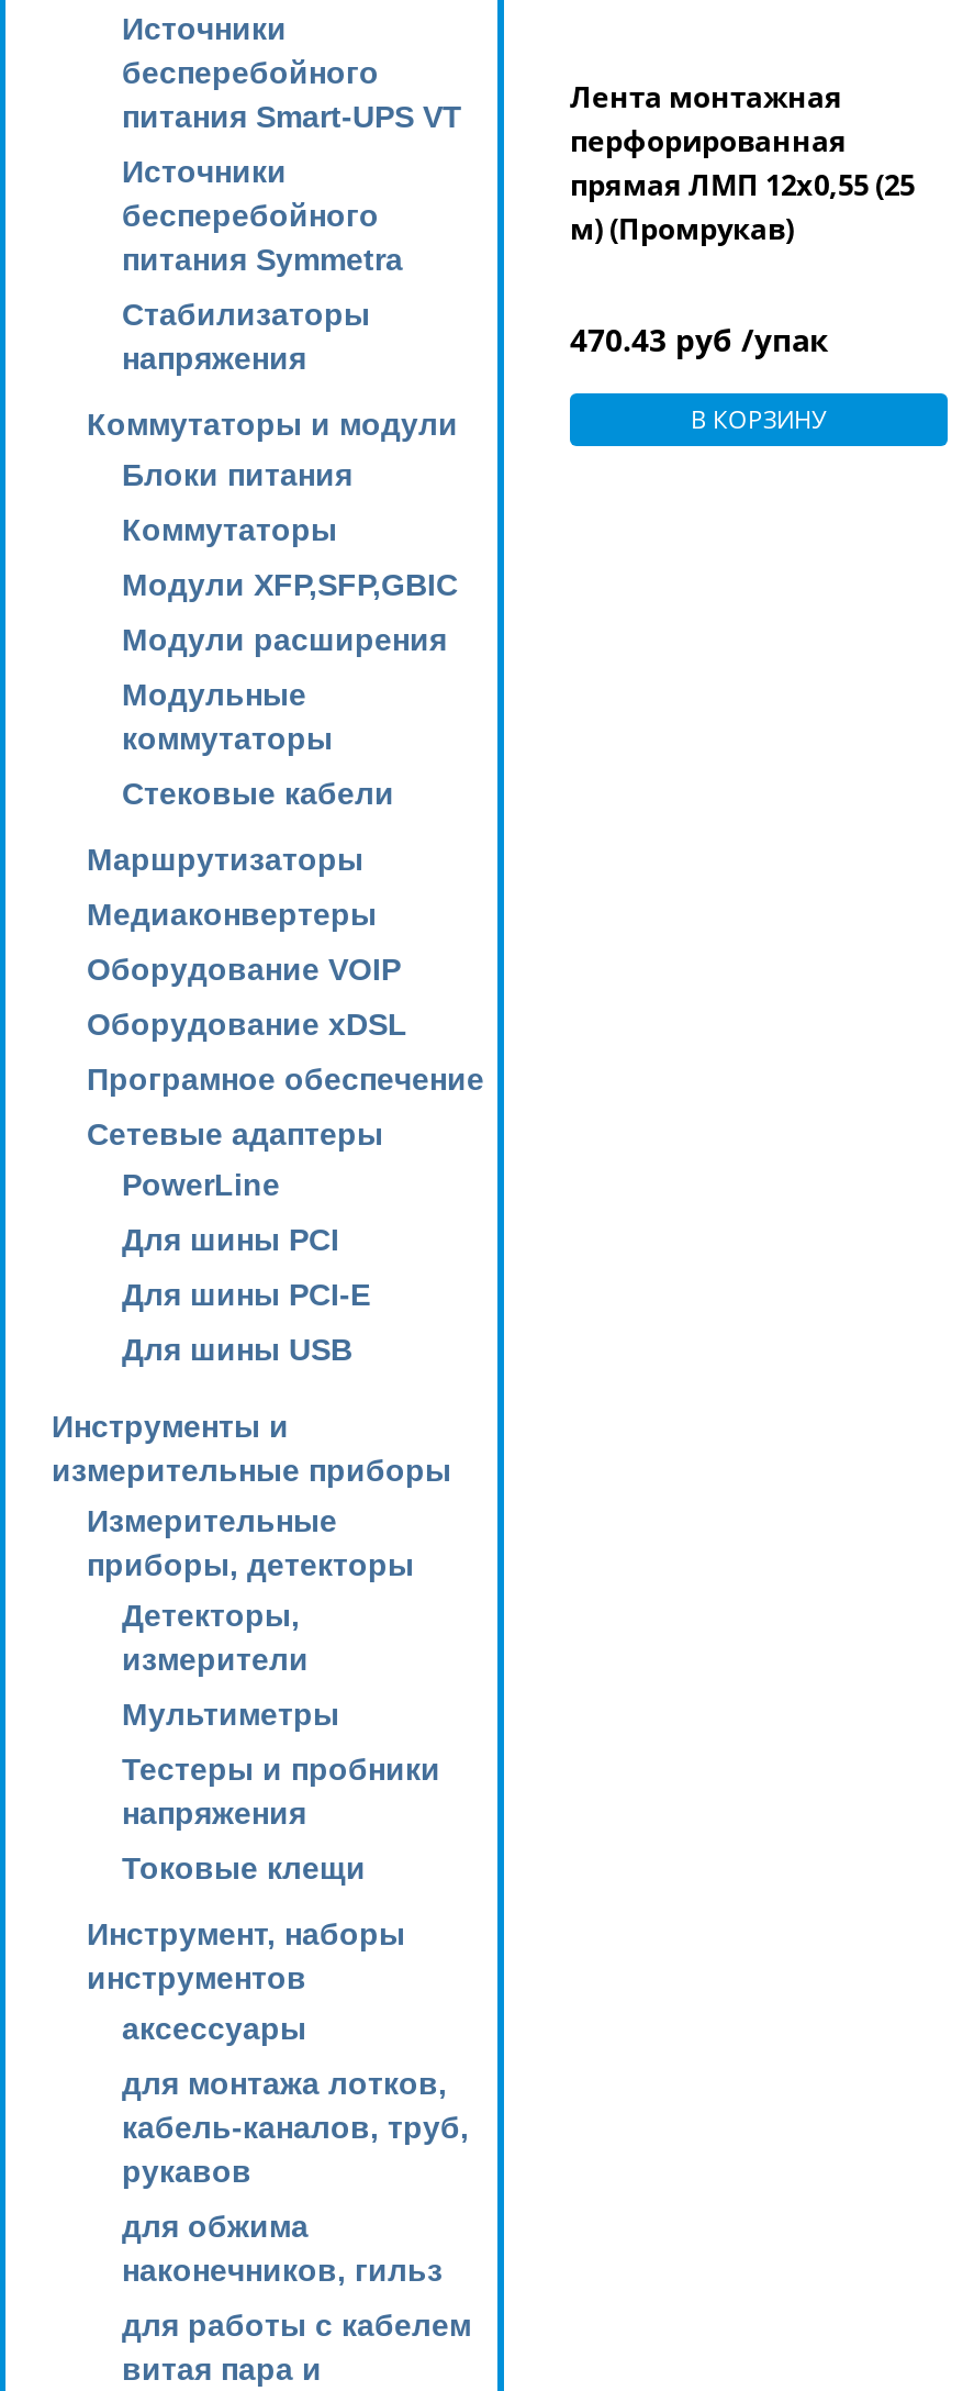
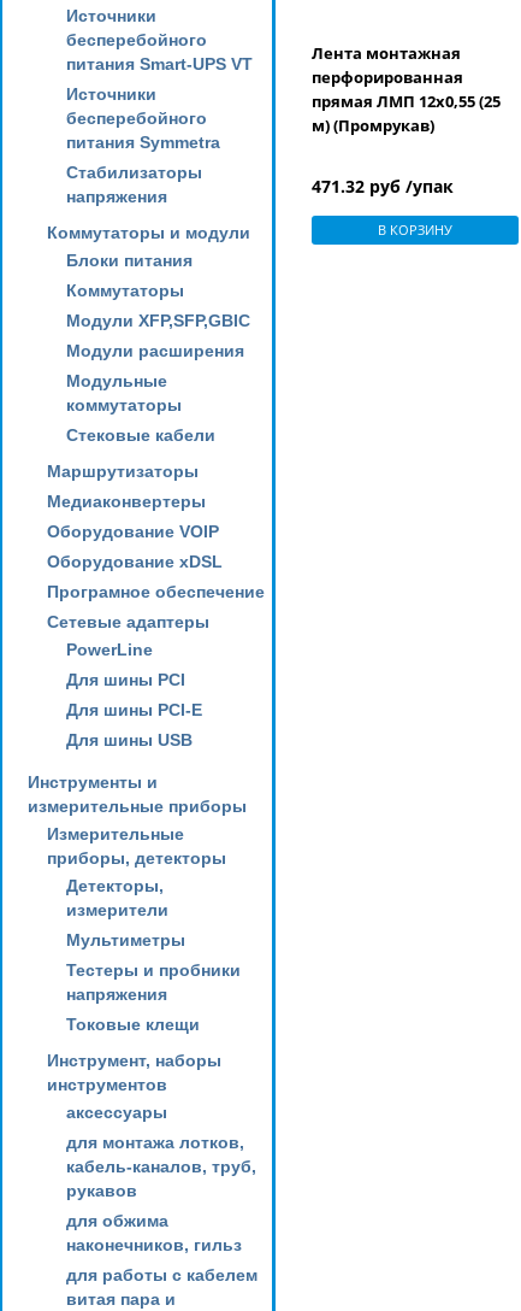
- 470.43 руб /упак
+ 471.32 руб /упак
